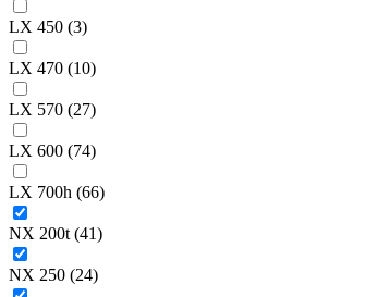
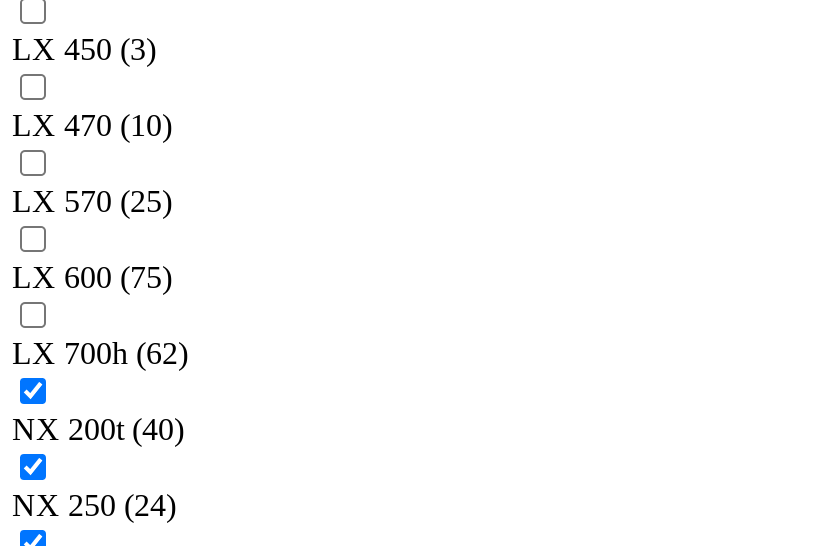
- LX 570 (27)
+ LX 570 (25)

- LX 600 (74)
+ LX 600 (75)

- LX 700h (66)
+ LX 700h (62)

- NX 200t (41)
+ NX 200t (40)
